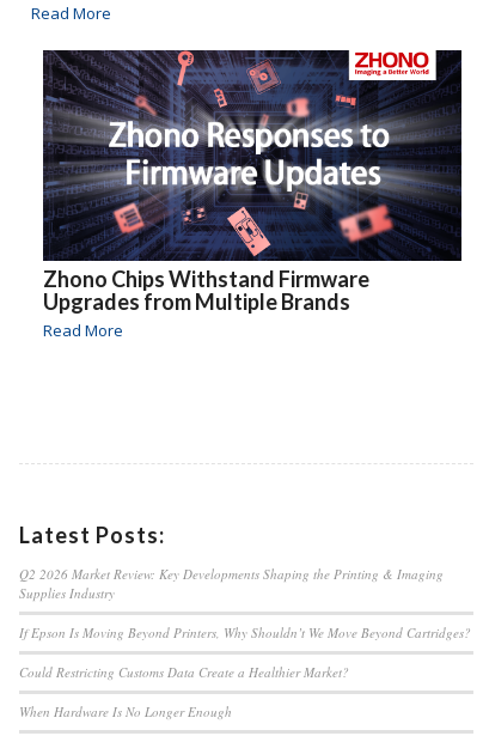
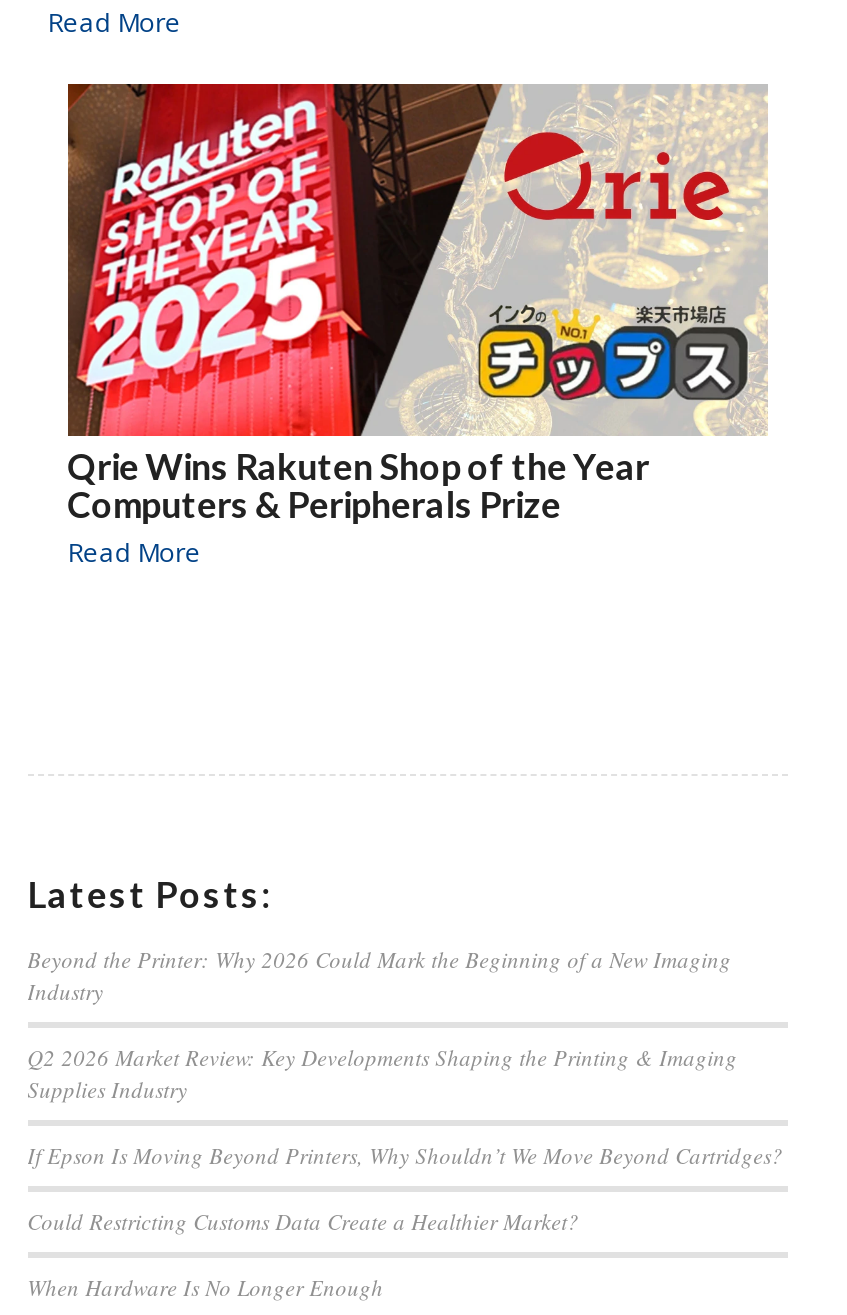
- [image]
- Zhono Chips Withstand Firmware
- Upgrades from Multiple Brands
+ [image]
+ Qrie Wins Rakuten Shop of the Year
+ Computers & Peripherals Prize

+ Beyond the Printer: Why 2026 Could Mark the Beginning of a New Imaging
+ Industry
